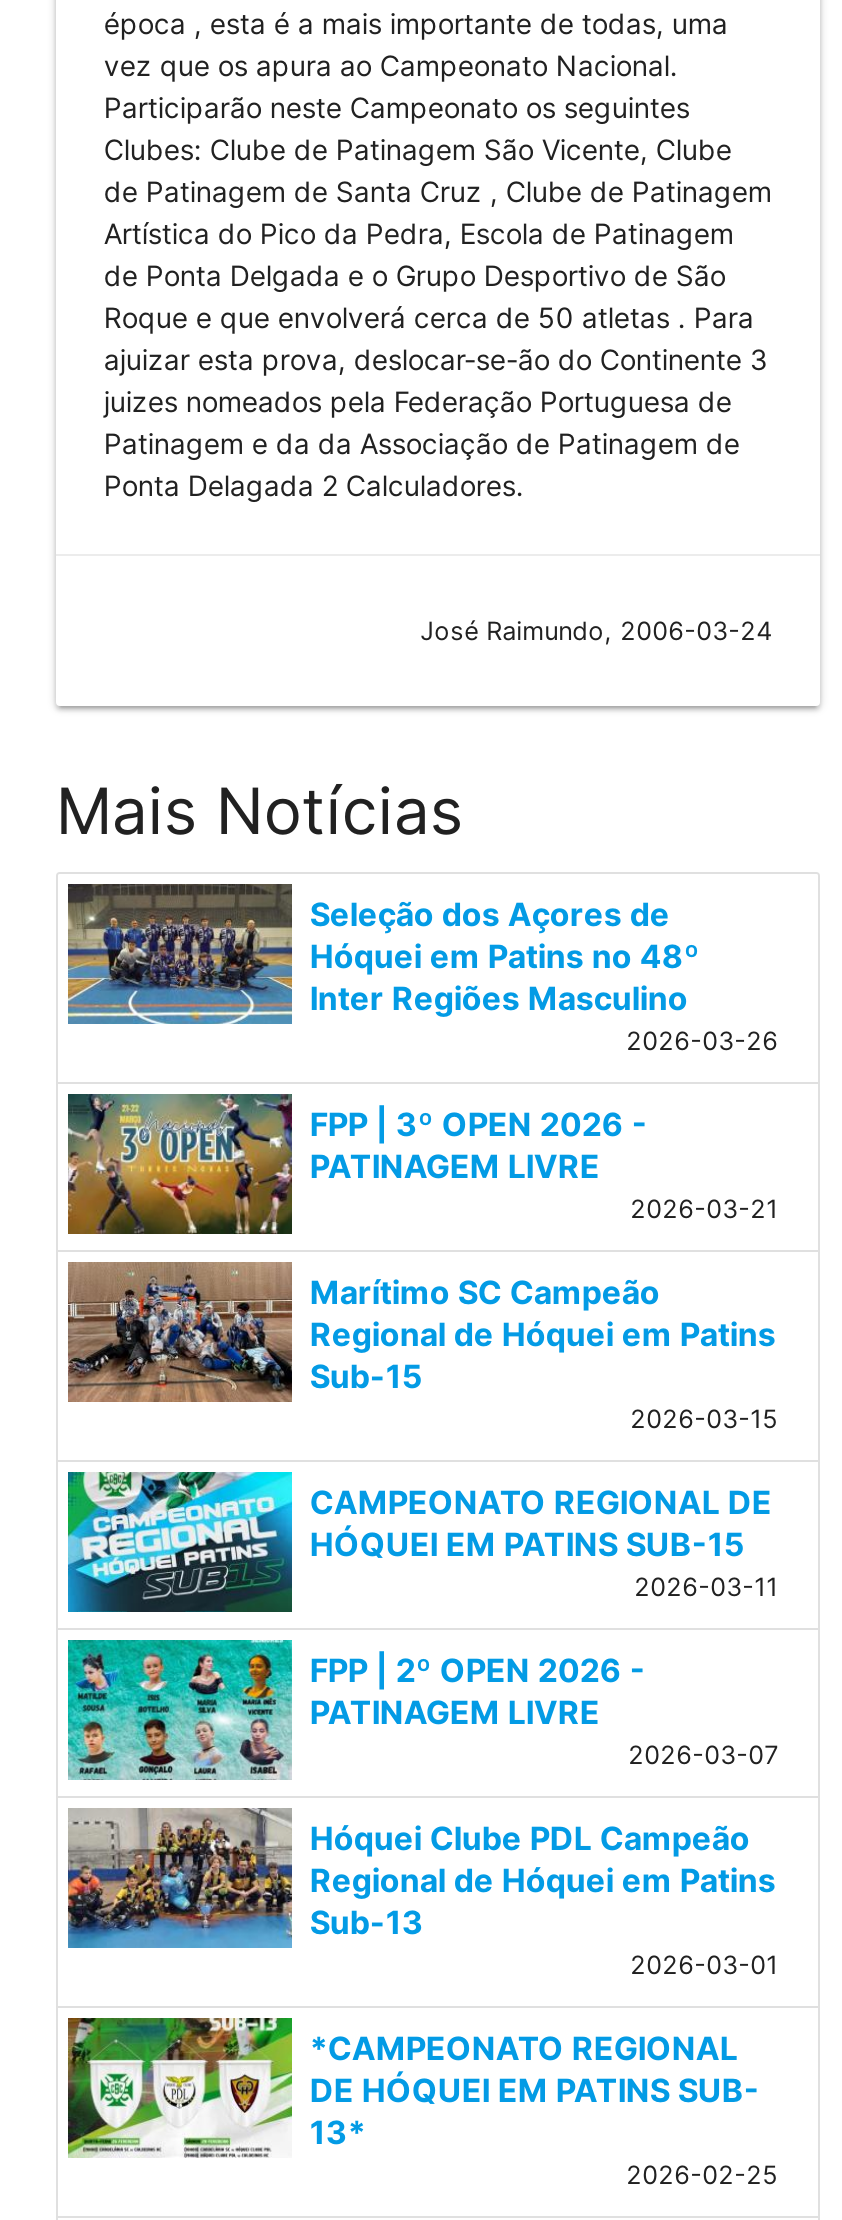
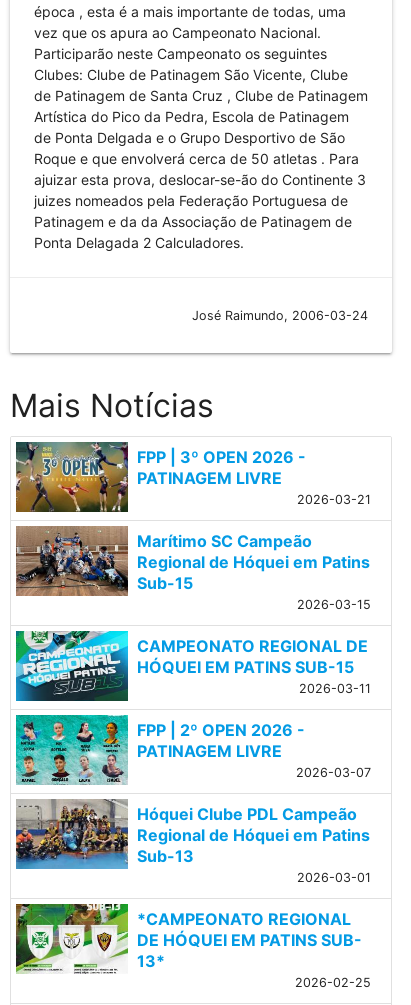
- [image]
- Seleção dos Açores de
- Hóquei em Patins no 48º
- Inter Regiões Masculino
- 2026-03-26
